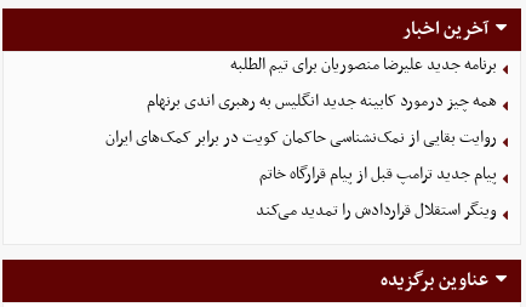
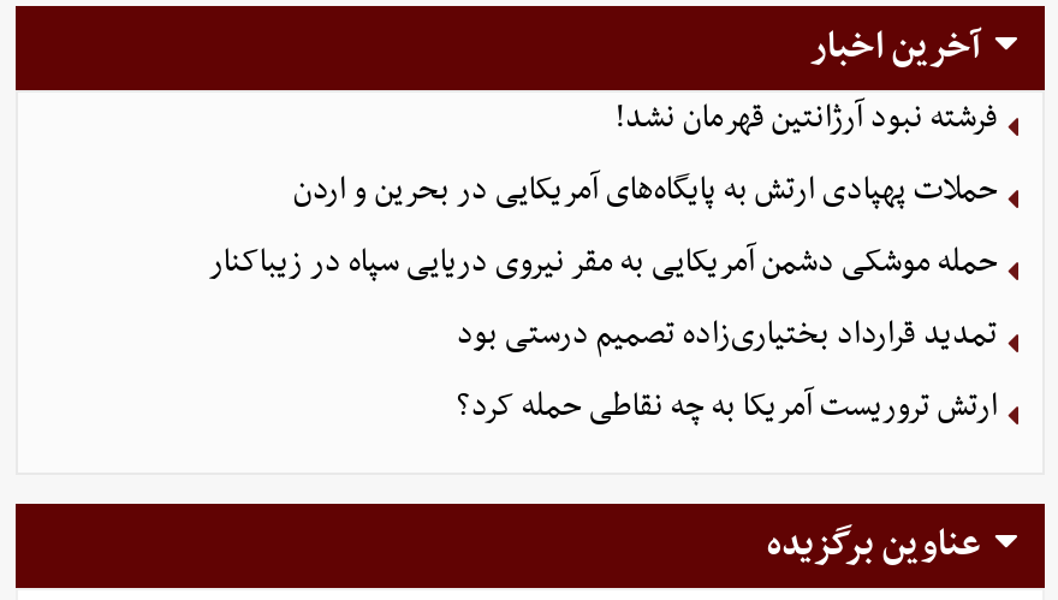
- برنامه جدید علیرضا منصوریان برای تیم الطلبه
- همه چیز درمورد کابینه جدید انگلیس به رهبری اندی برنهام
- روایت بقایی از نمک‌نشناسی حاکمان کویت در برابر کمک‌های ایران
- پیام جدید ترامپ قبل از پیام قرارگاه خاتم
- وینگر استقلال قراردادش را تمدید می‌کند
+ فرشته نبود آرژانتین قهرمان نشد!
+ حملات پهپادی ارتش به پایگاه‌های آمریکایی در بحرین و اردن
+ حمله موشکی دشمن آمریکایی به مقر نیروی دریایی سپاه در زیباکنار
+ تمدید قرارداد بختیاری‌زاده تصمیم درستی بود
+ ارتش تروریست آمریکا به چه نقاطی حمله کرد؟
